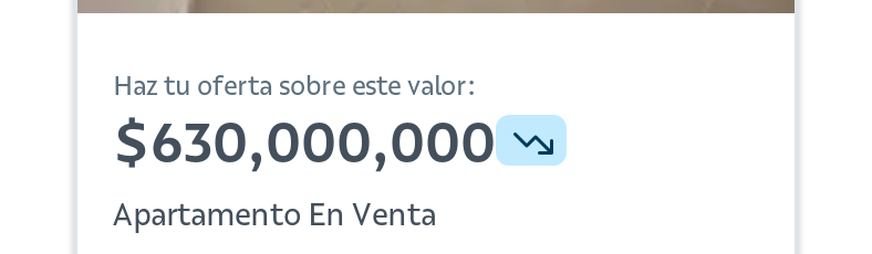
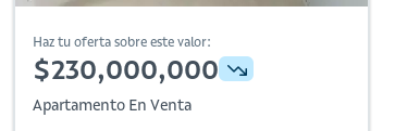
- $630,000,000
+ $230,000,000
